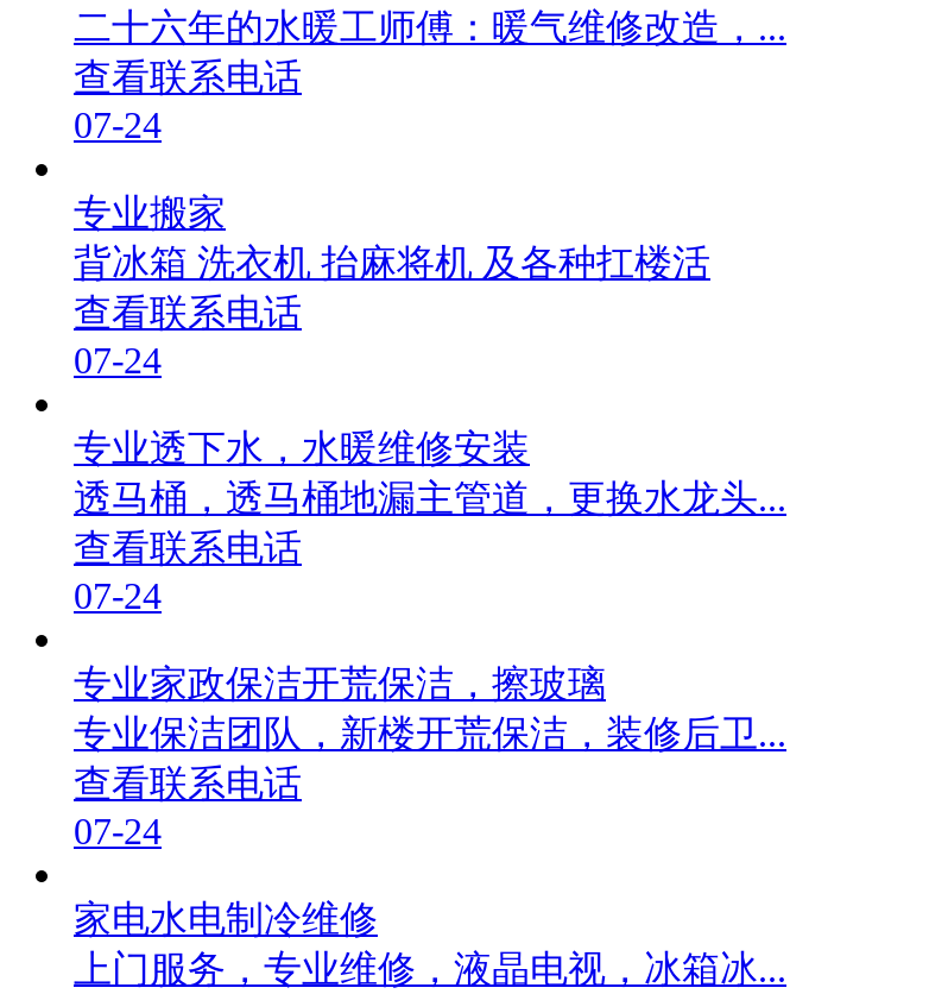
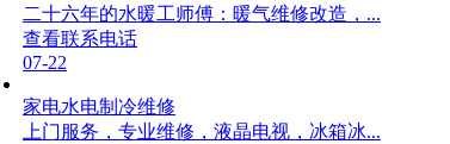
- 07-24
- 专业搬家
- 背冰箱 洗衣机 抬麻将机 及各种扛楼活
- 查看联系电话
- 07-24
- 专业透下水，水暖维修安装
- 透马桶，透马桶地漏主管道，更换水龙头...
- 查看联系电话
- 07-24
- 专业家政保洁开荒保洁，擦玻璃
- 专业保洁团队，新楼开荒保洁，装修后卫...
- 查看联系电话
- 07-24
+ 07-22
